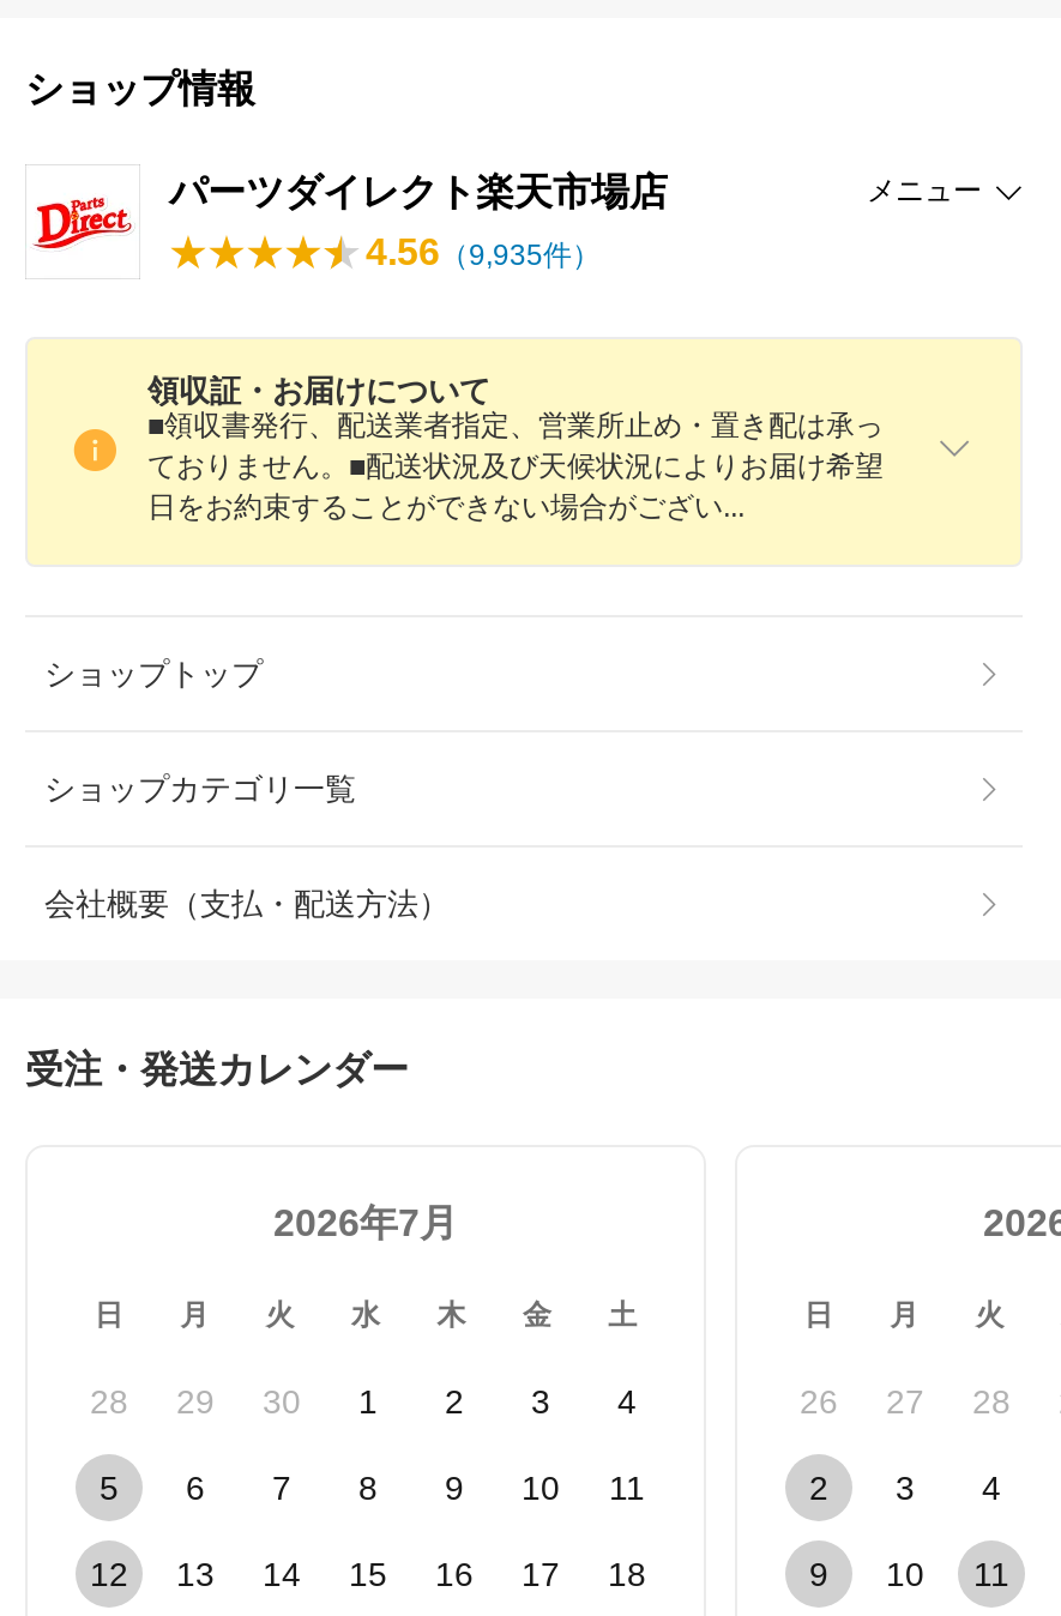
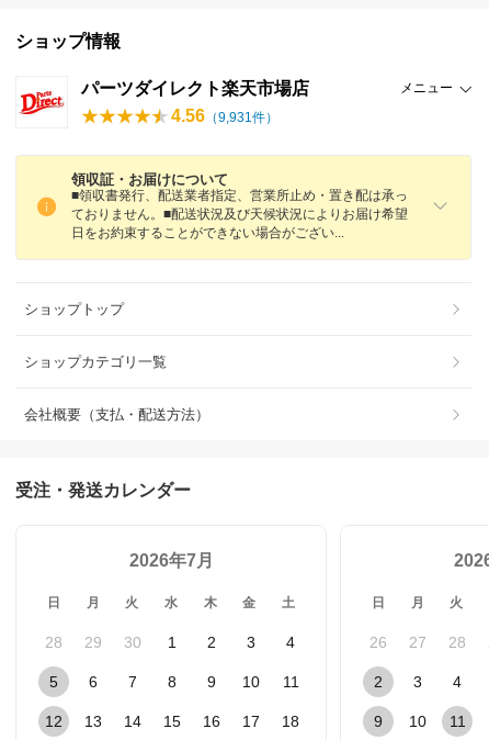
- 4.56（9,935件）
+ 4.56（9,931件）
